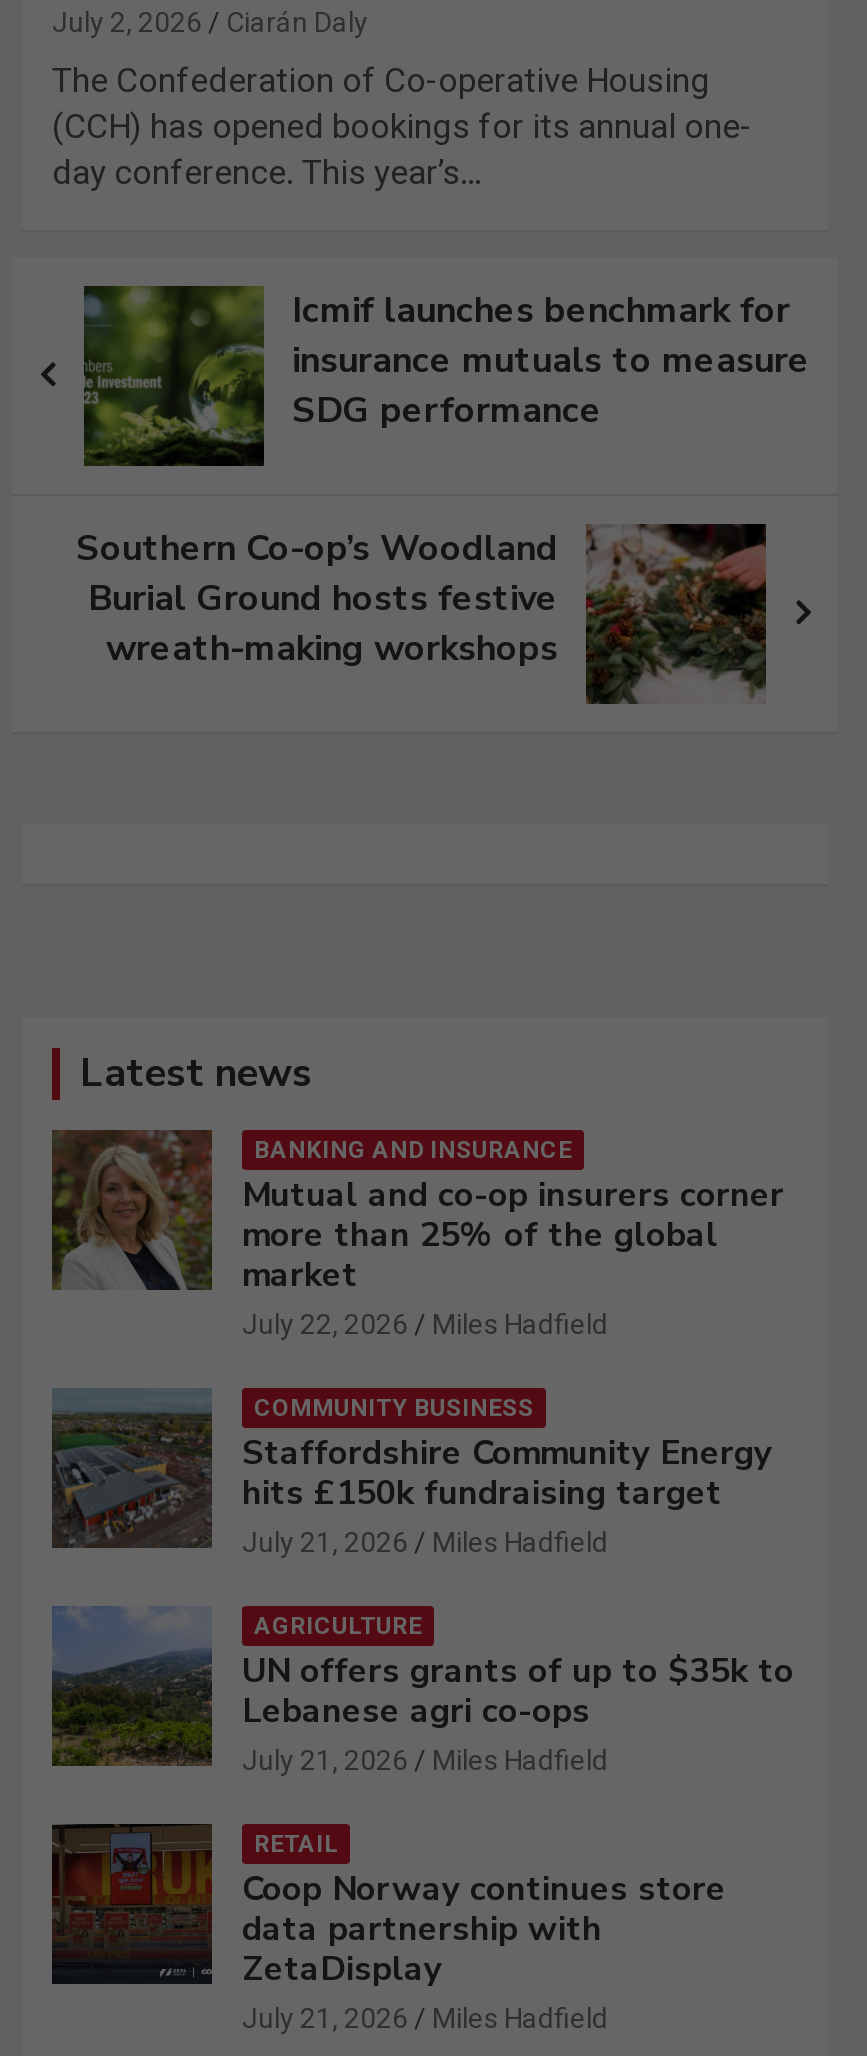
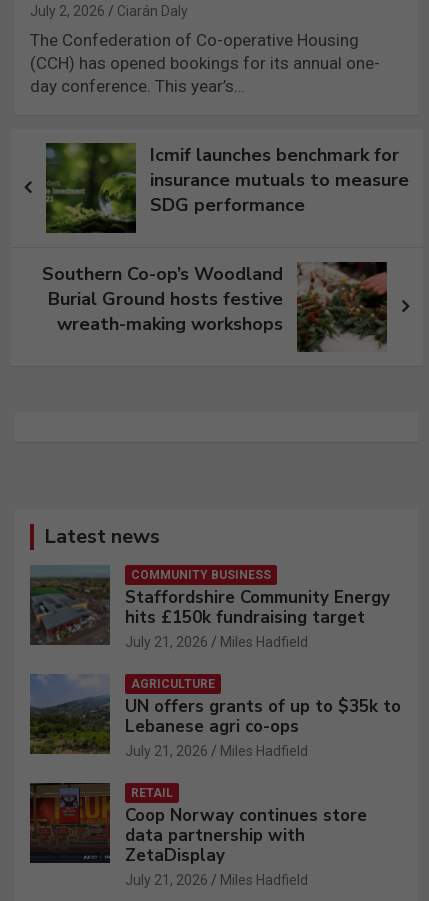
- [image]
- BANKING AND INSURANCE
- Mutual and co-op insurers corner
- more than 25% of the global
- market
- July 22, 2026
- Miles Hadfield
